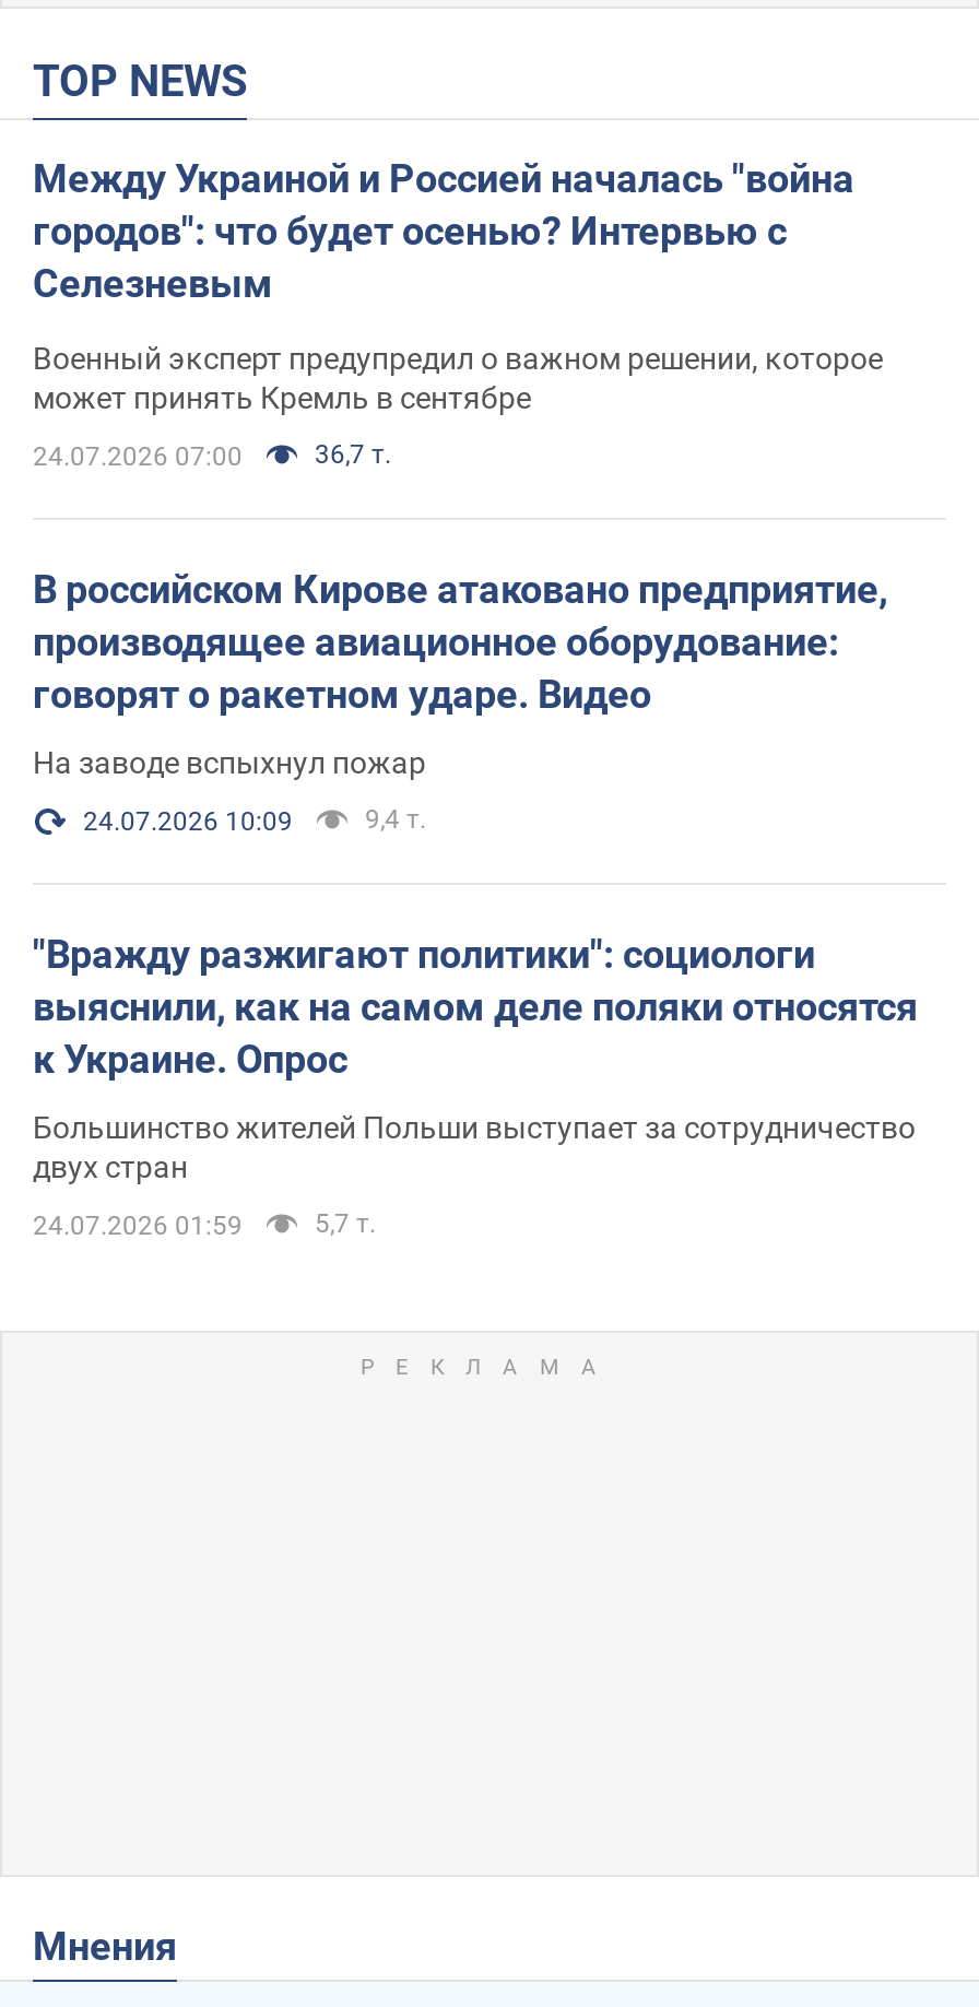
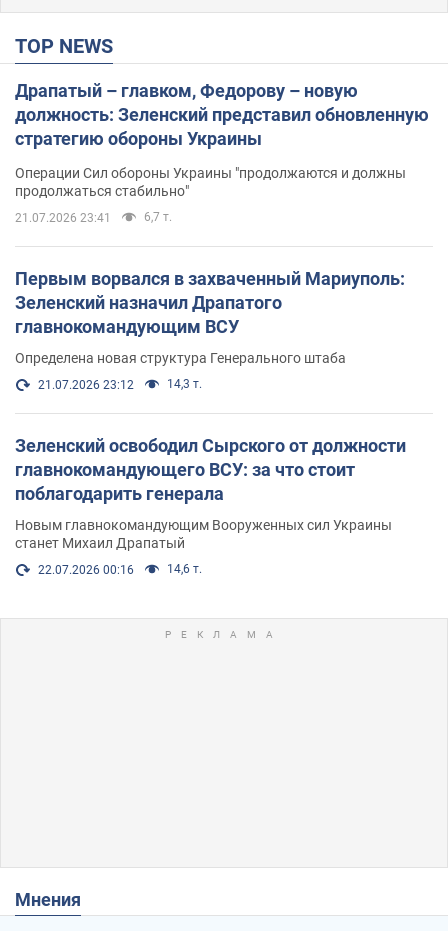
- Между Украиной и Россией началась "война
- городов": что будет осенью? Интервью с
- Селезневым
+ Драпатый – главком, Федорову – новую
+ должность: Зеленский представил обновленную
+ стратегию обороны Украины

- Военный эксперт предупредил о важном решении, которое
- может принять Кремль в сентябре
+ Операции Сил обороны Украины "продолжаются и должны
+ продолжаться стабильно"

- 24.07.2026 07:00
- 36,7 т.
+ 21.07.2026 23:41
+ 6,7 т.

- В российском Кирове атаковано предприятие,
- производящее авиационное оборудование:
- говорят о ракетном ударе. Видео
+ Первым ворвался в захваченный Мариуполь:
+ Зеленский назначил Драпатого
+ главнокомандующим ВСУ

- На заводе вспыхнул пожар
+ Определена новая структура Генерального штаба

- 24.07.2026 10:09
- 9,4 т.
+ 21.07.2026 23:12
+ 14,3 т.

- "Вражду разжигают политики": социологи
- выяснили, как на самом деле поляки относятся
- к Украине. Опрос
+ Зеленский освободил Сырского от должности
+ главнокомандующего ВСУ: за что стоит
+ поблагодарить генерала

- Большинство жителей Польши выступает за сотрудничество
- двух стран
+ Новым главнокомандующим Вооруженных сил Украины
+ станет Михаил Драпатый

- 24.07.2026 01:59
- 5,7 т.
+ 22.07.2026 00:16
+ 14,6 т.
